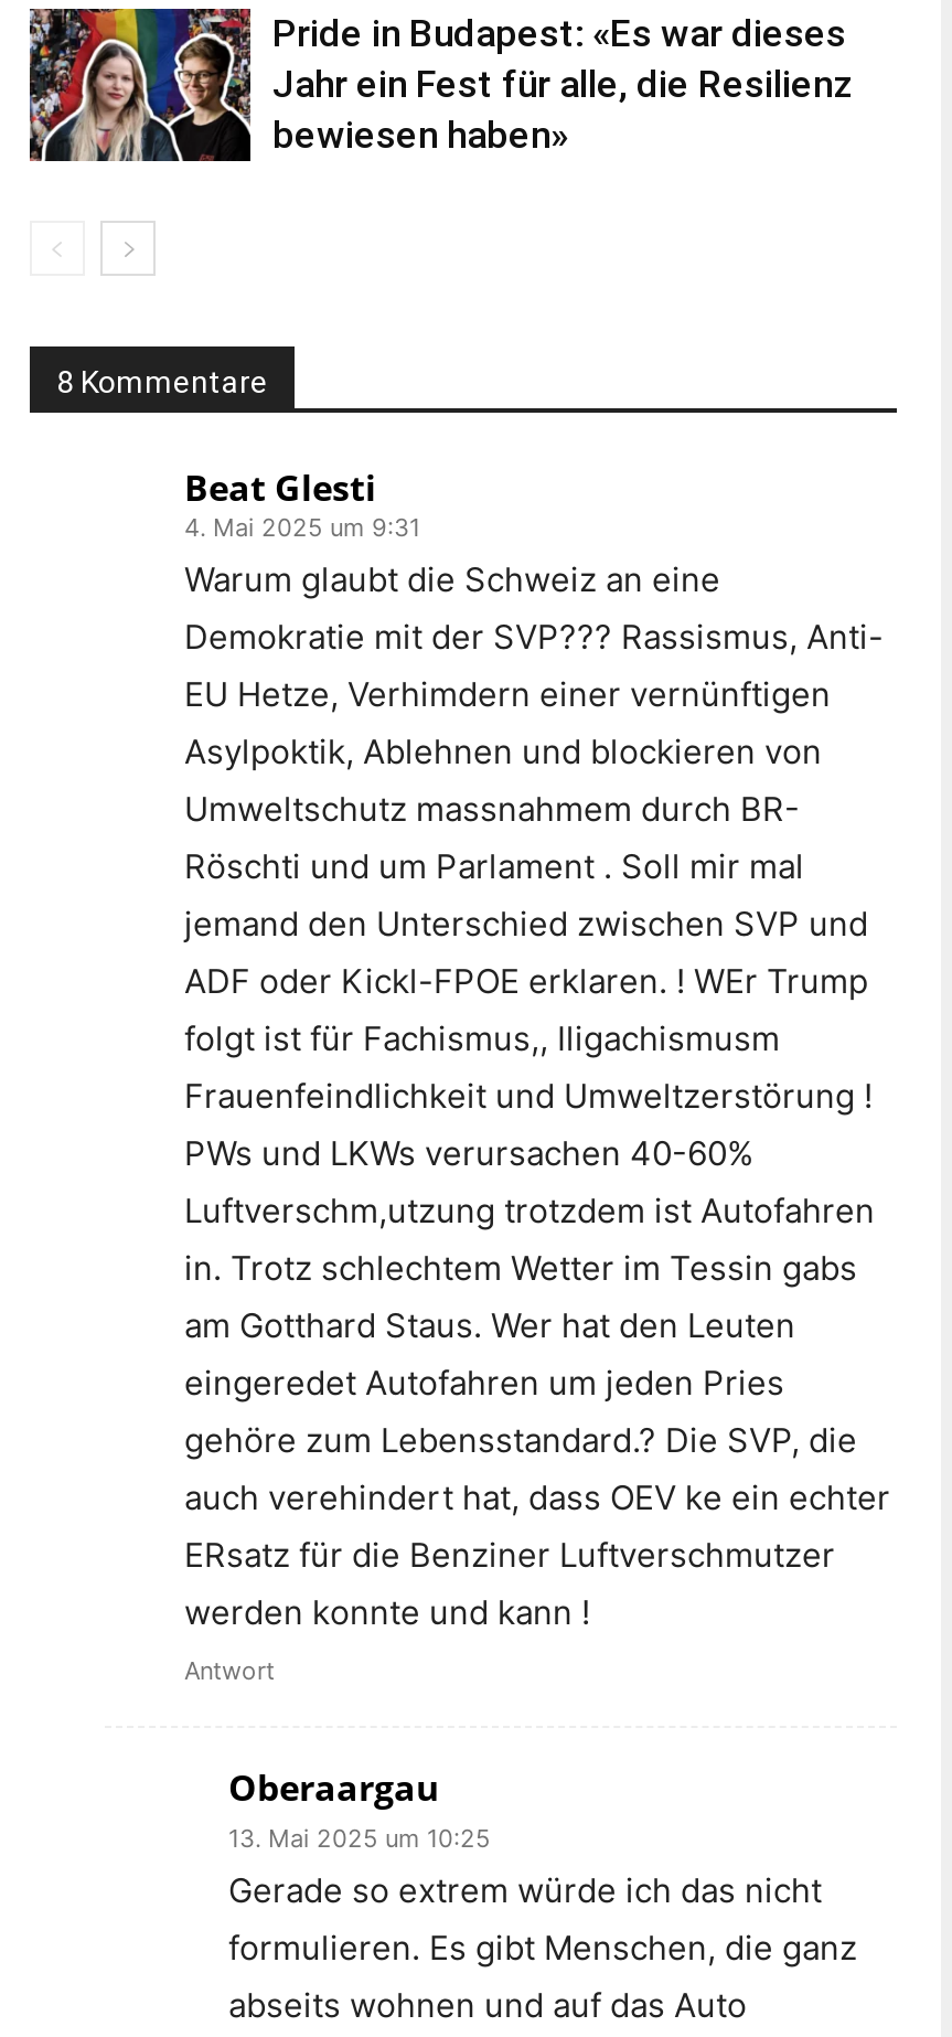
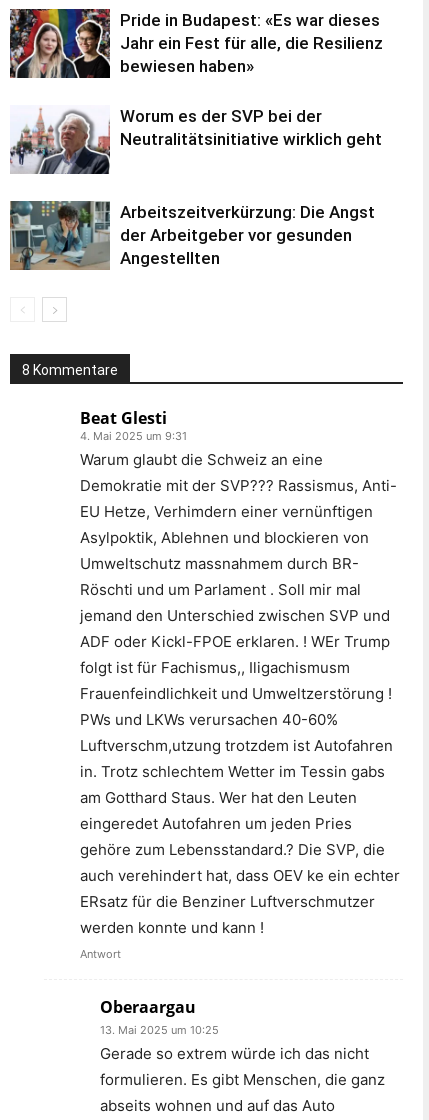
+ [image]
+ Worum es der SVP bei der
+ Neutralitätsinitiative wirklich geht

+ [image]
+ Arbeitszeitverkürzung: Die Angst
+ der Arbeitgeber vor gesunden
+ Angestellten
